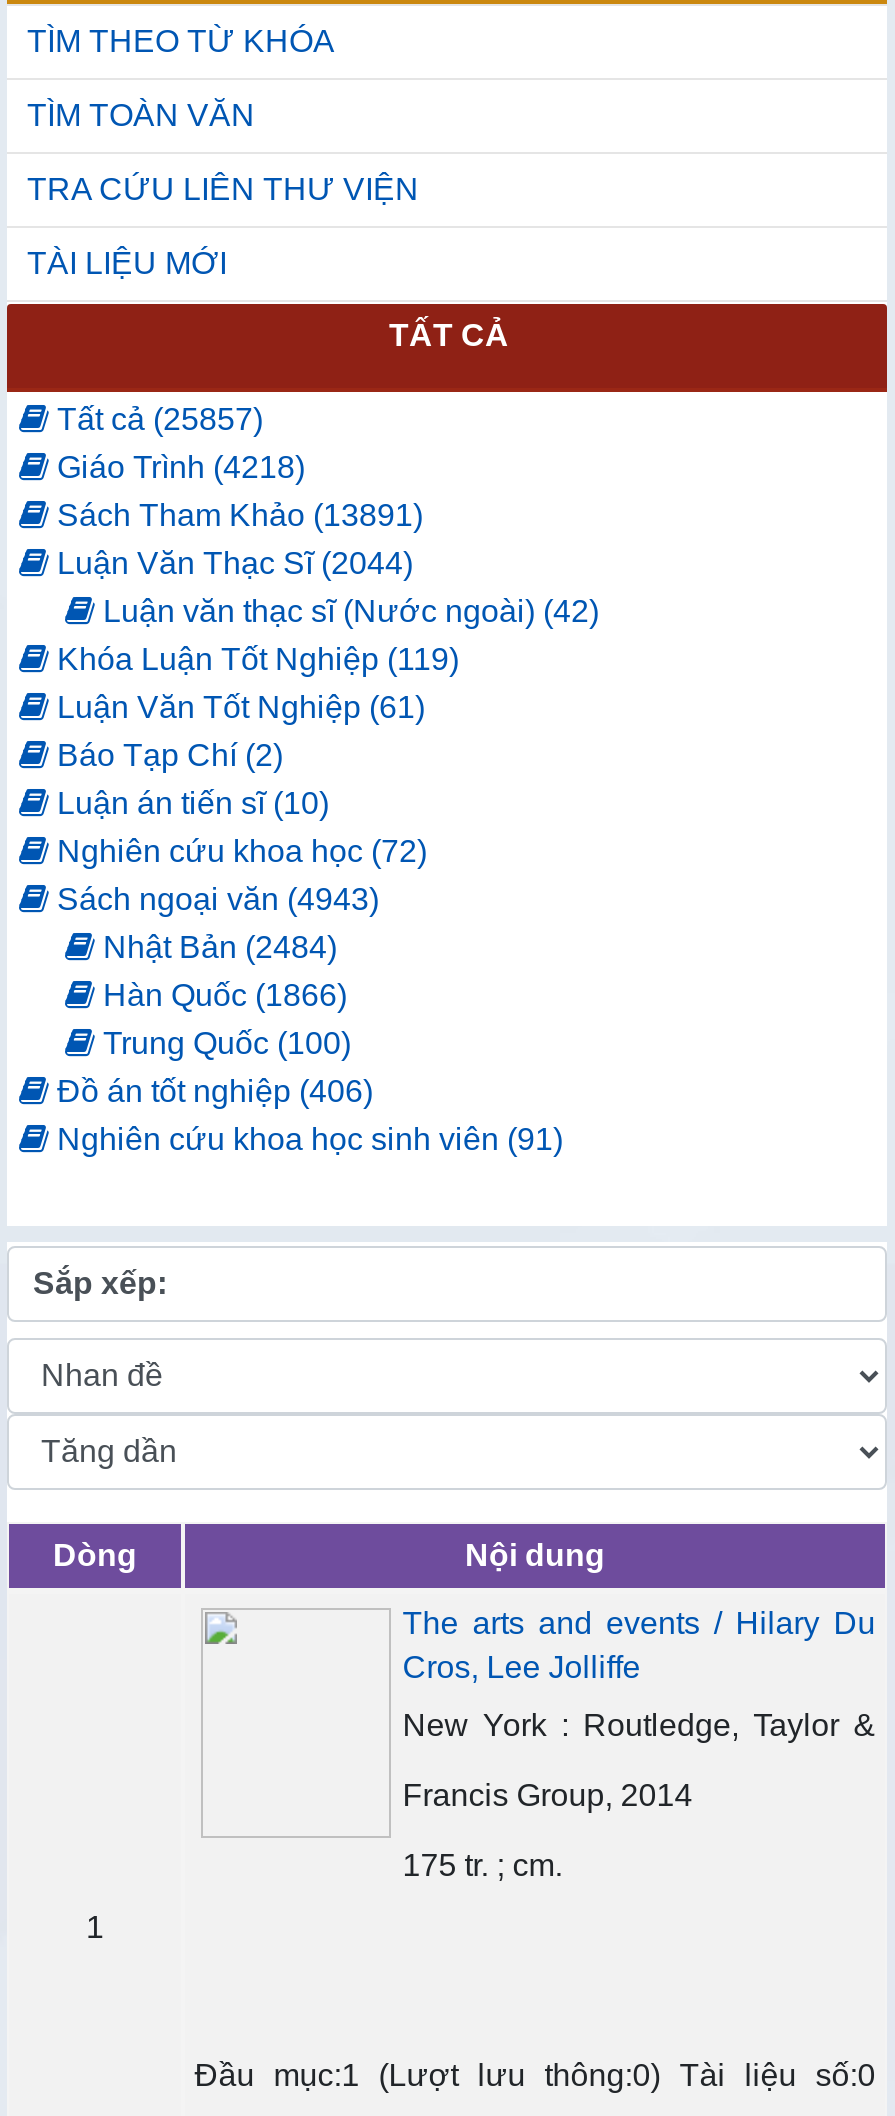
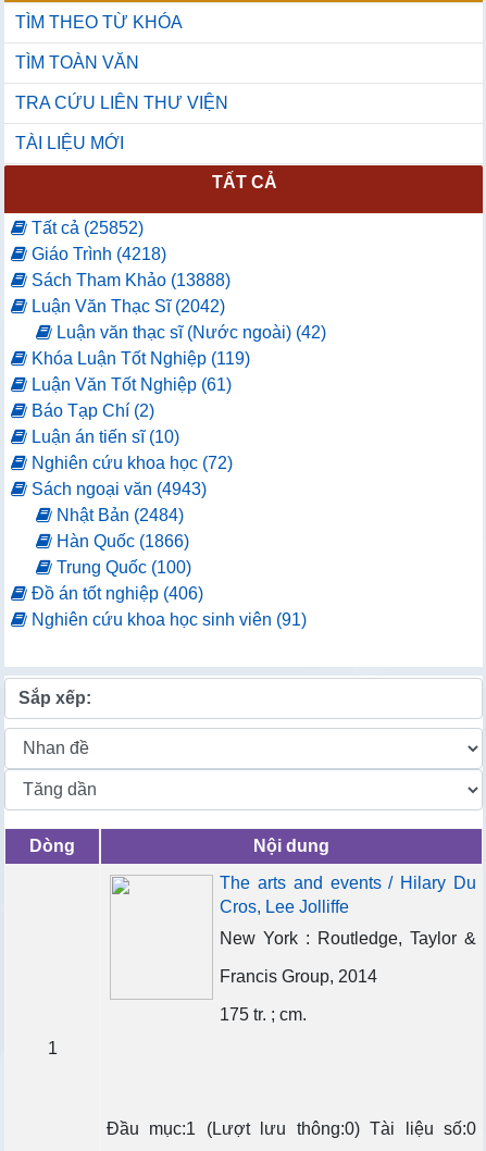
- Tất cả (25857)
+ Tất cả (25852)

- Sách Tham Khảo (13891)
+ Sách Tham Khảo (13888)

- Luận Văn Thạc Sĩ (2044)
+ Luận Văn Thạc Sĩ (2042)
